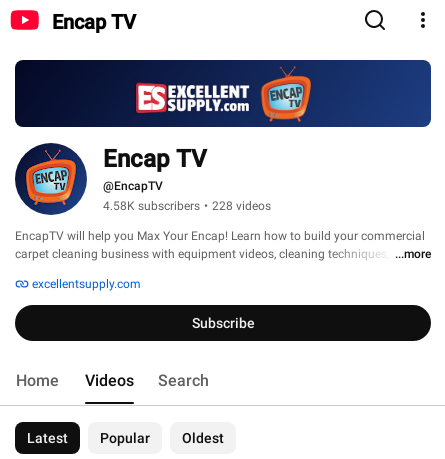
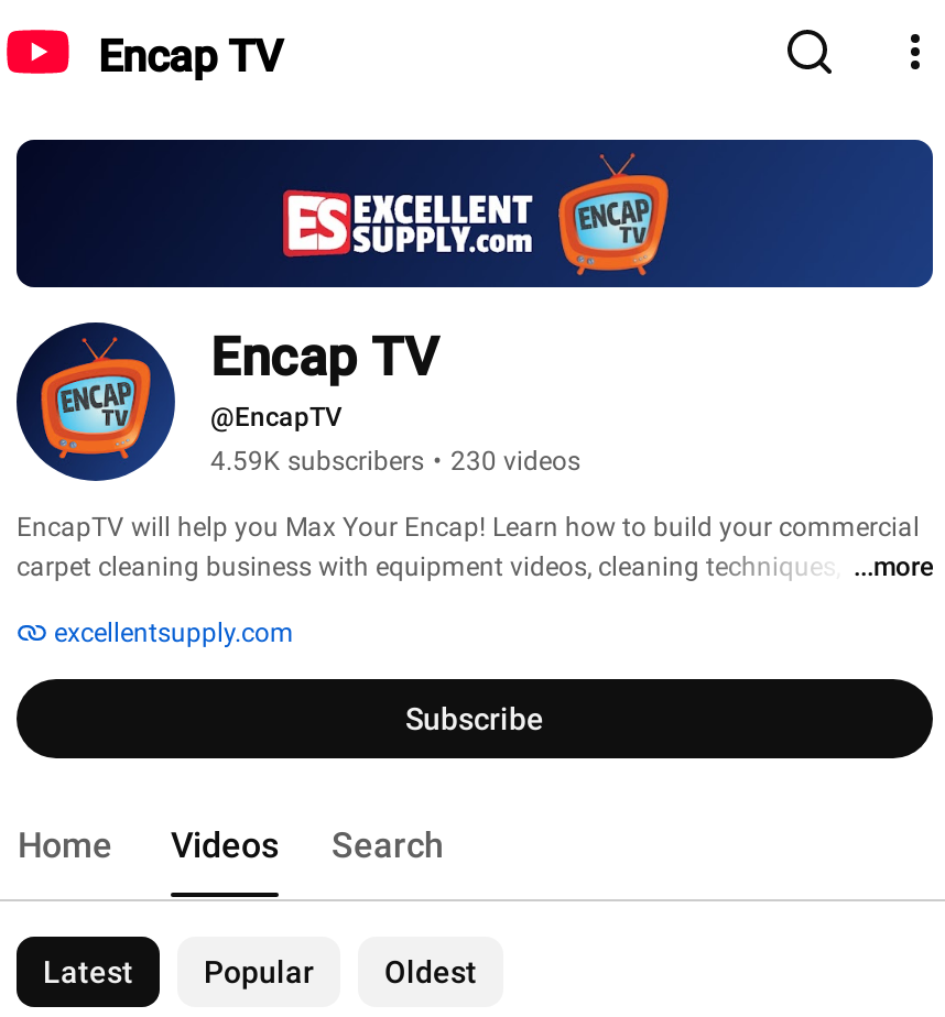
- 4.58K subscribers • 228 videos
+ 4.59K subscribers • 230 videos
